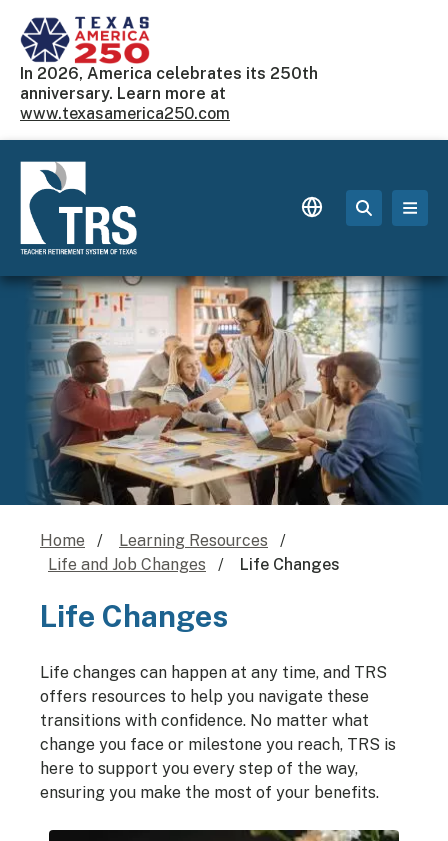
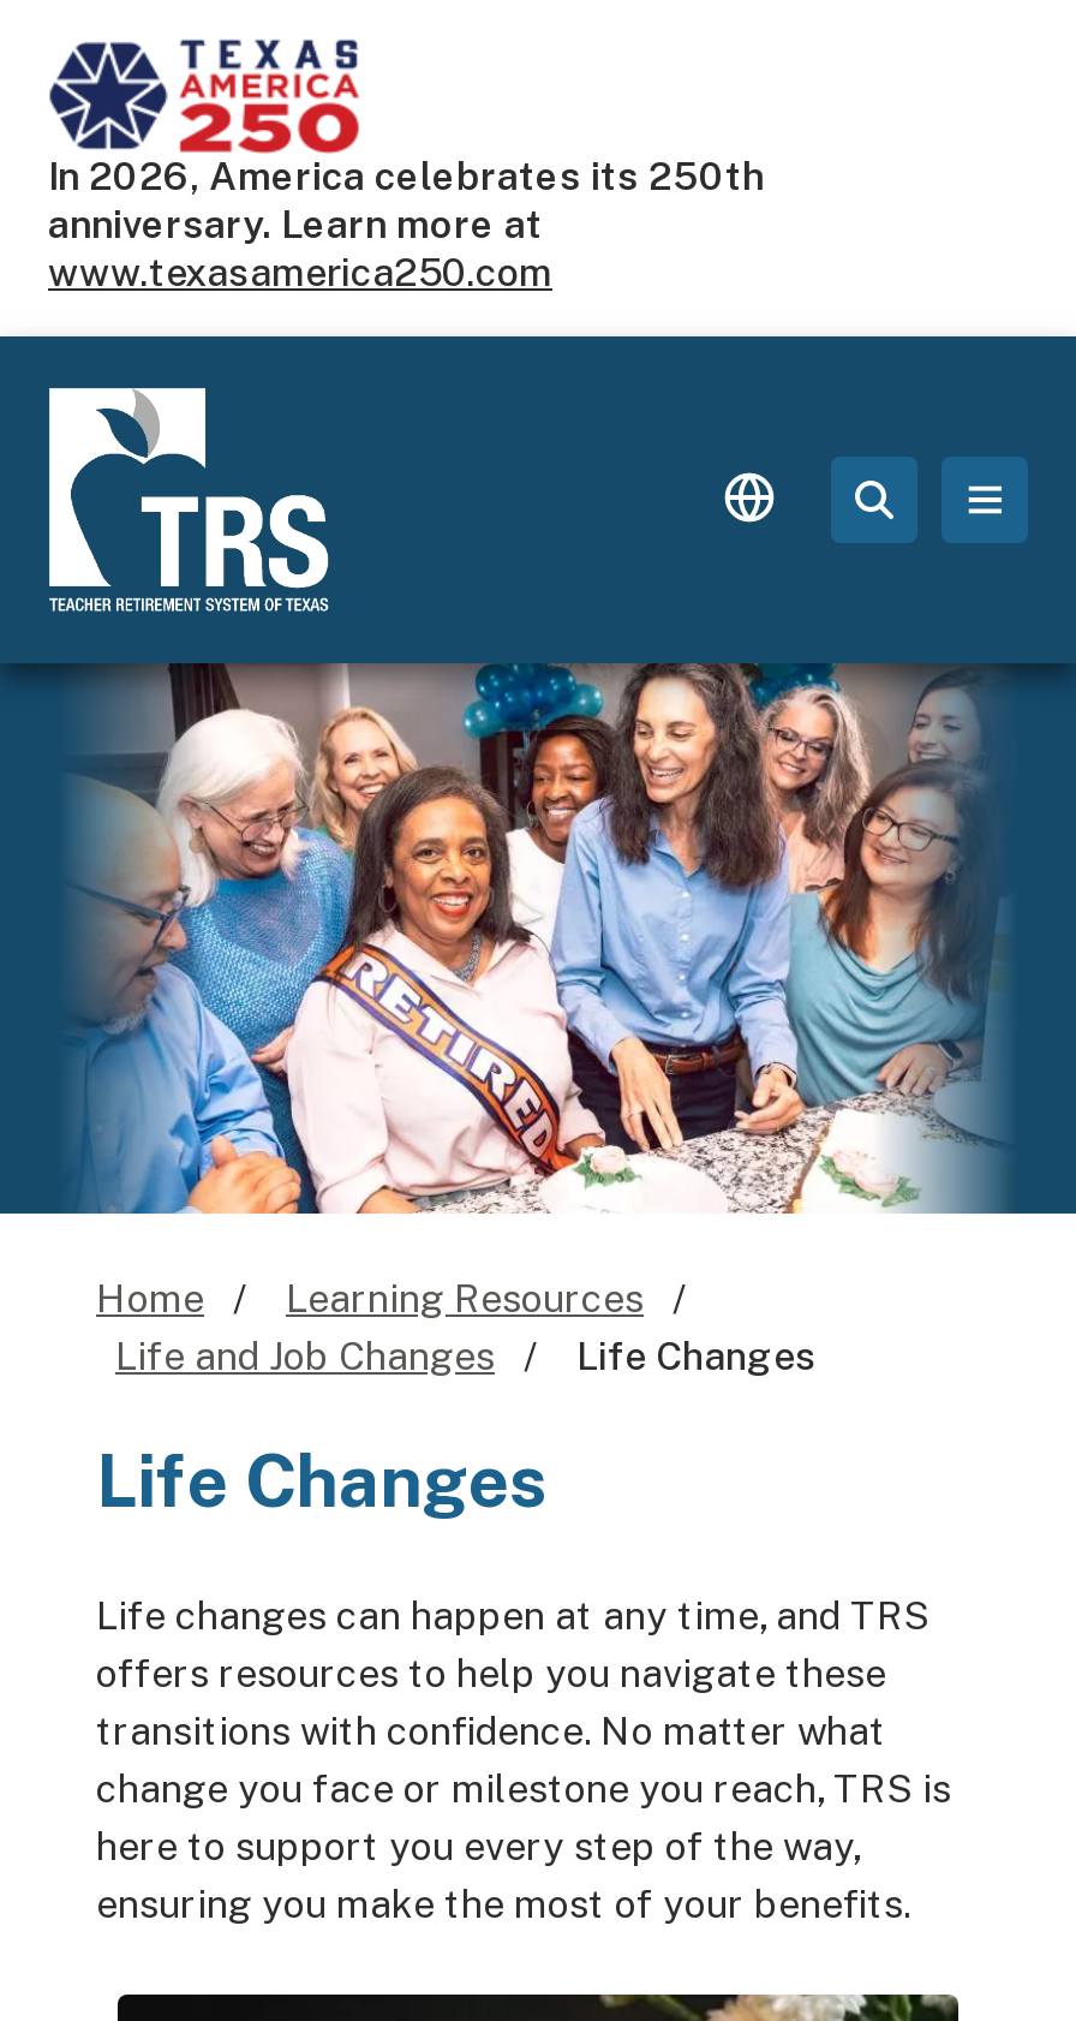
- [image]
+ [image]
